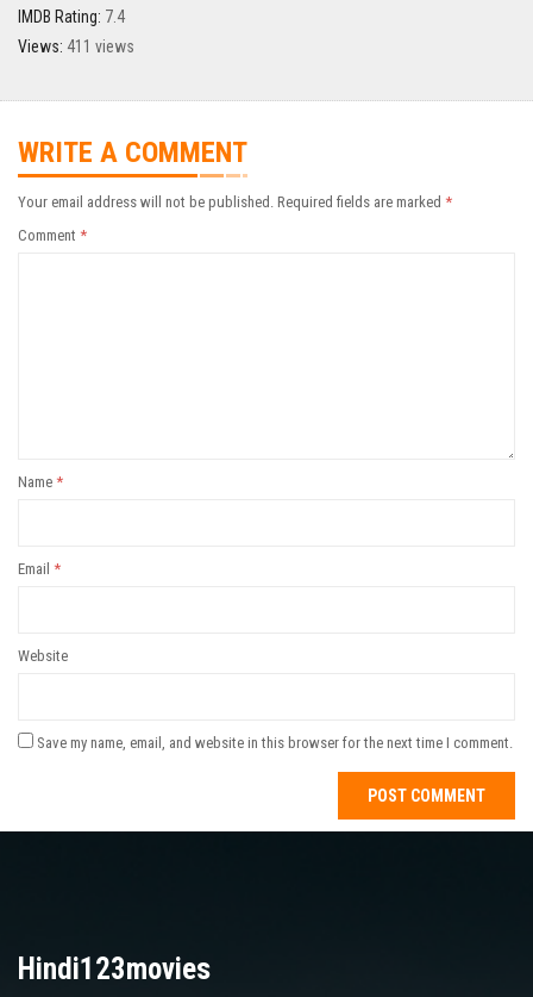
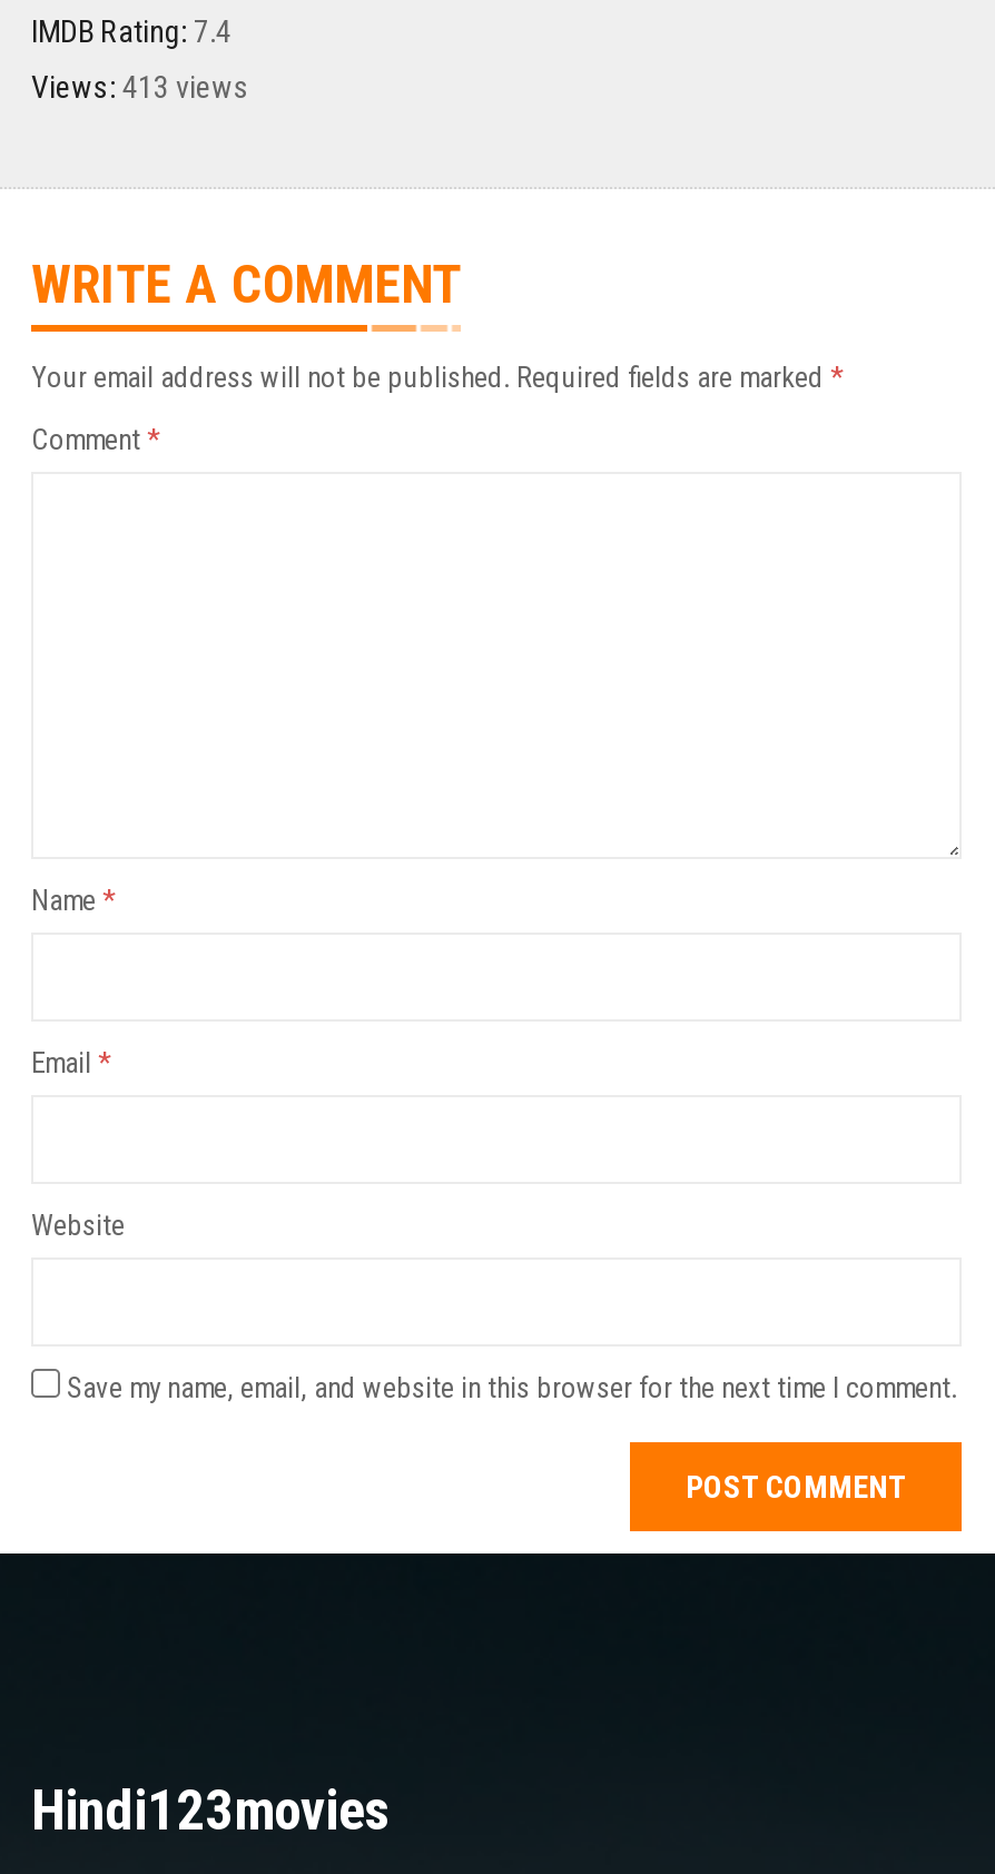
- Views: 411 views
+ Views: 413 views
